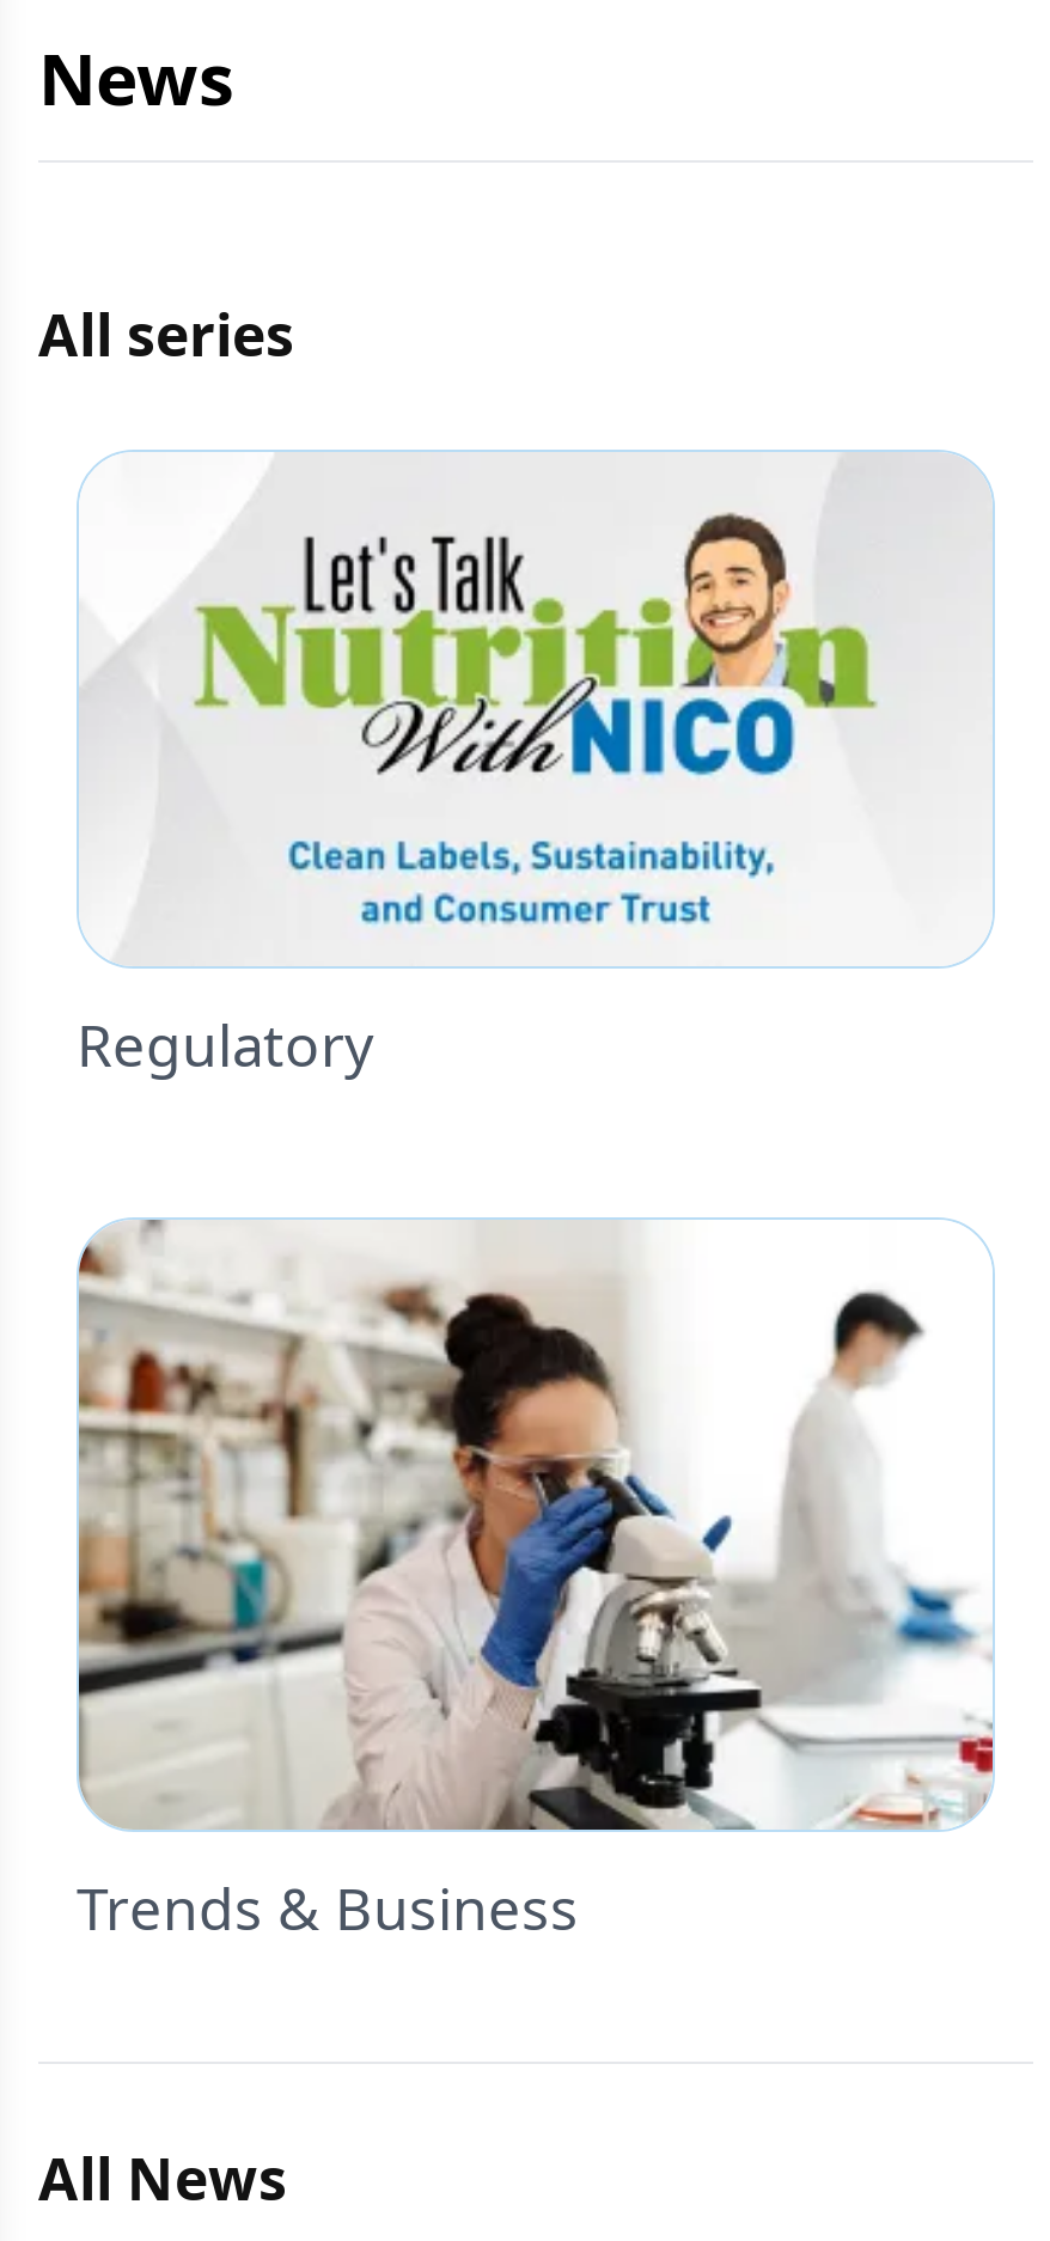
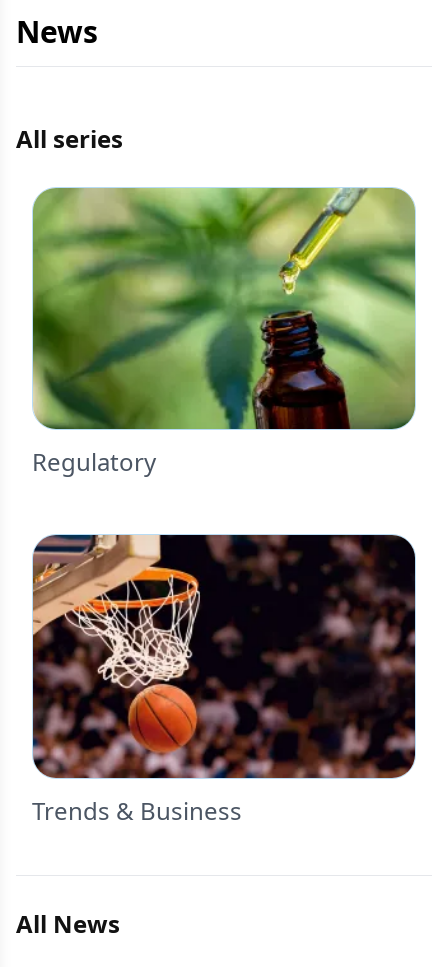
- [image]
+ [image]

- [image]
+ [image]
